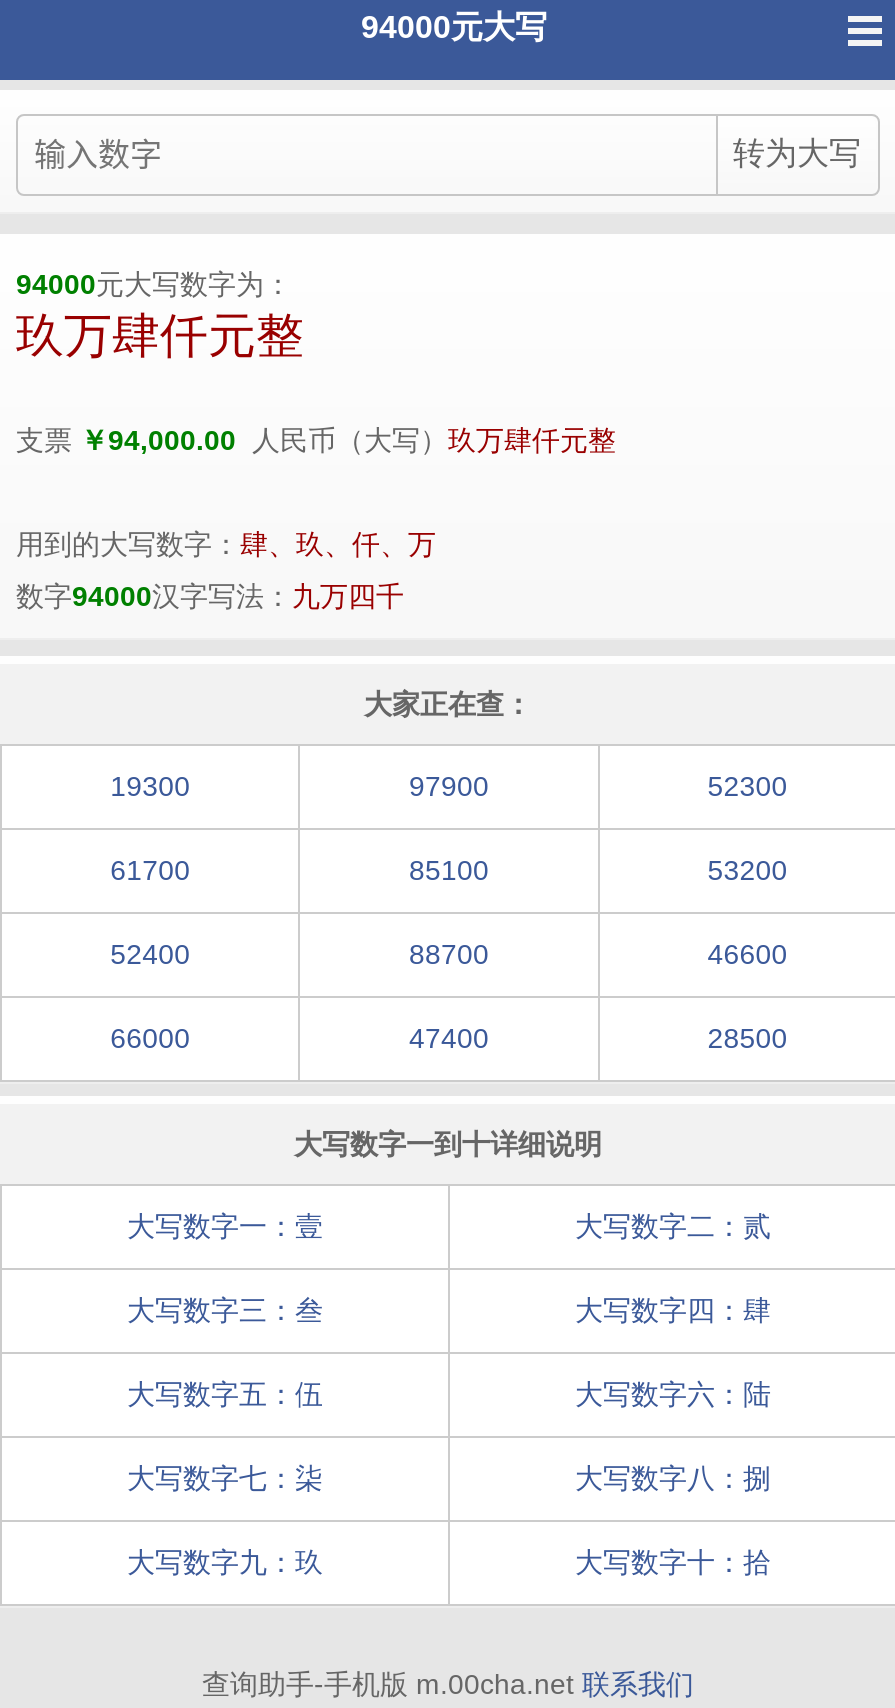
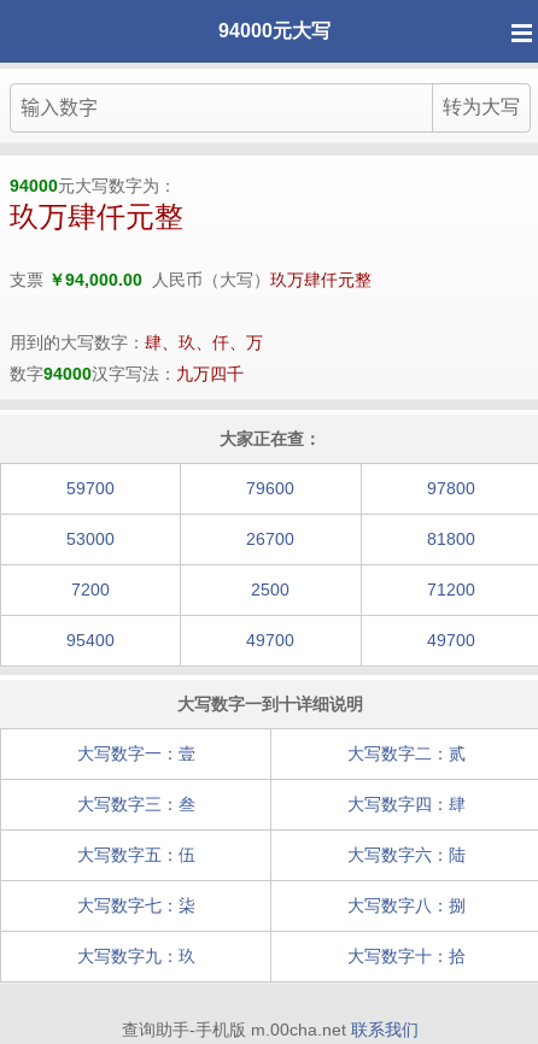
- 19300
+ 59700

- 97900
+ 79600

- 52300
+ 97800

- 61700
+ 53000

- 85100
+ 26700

- 53200
+ 81800

- 52400
+ 7200

- 88700
+ 2500

- 46600
+ 71200

- 66000
+ 95400

- 47400
+ 49700

- 28500
+ 49700
